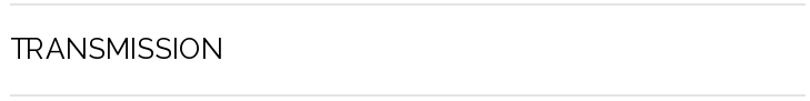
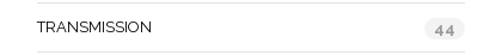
+ 44
